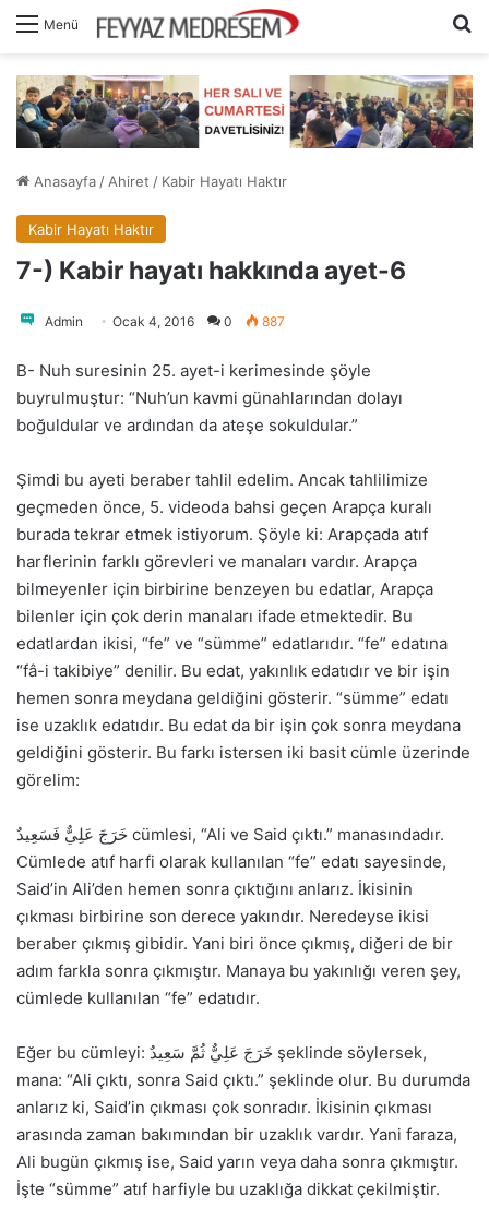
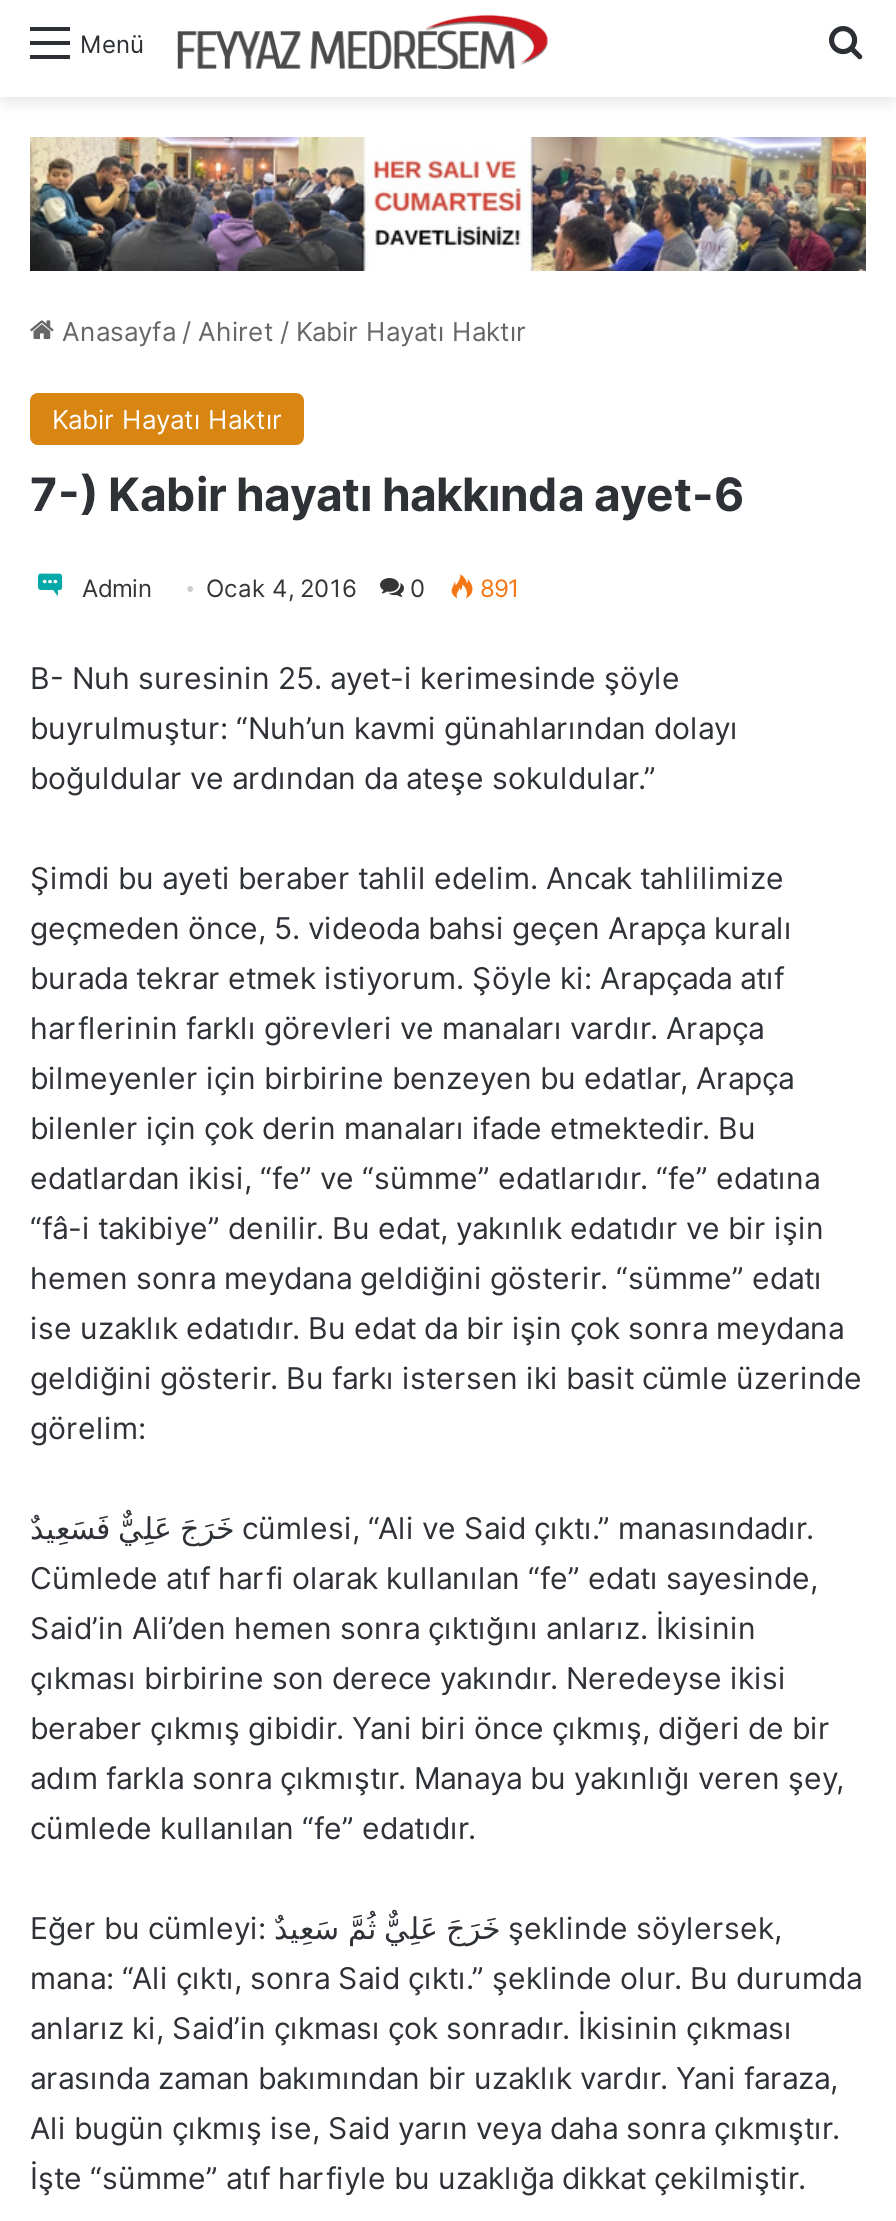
- Admin Ocak 4, 2016 0 887
+ Admin Ocak 4, 2016 0 891
